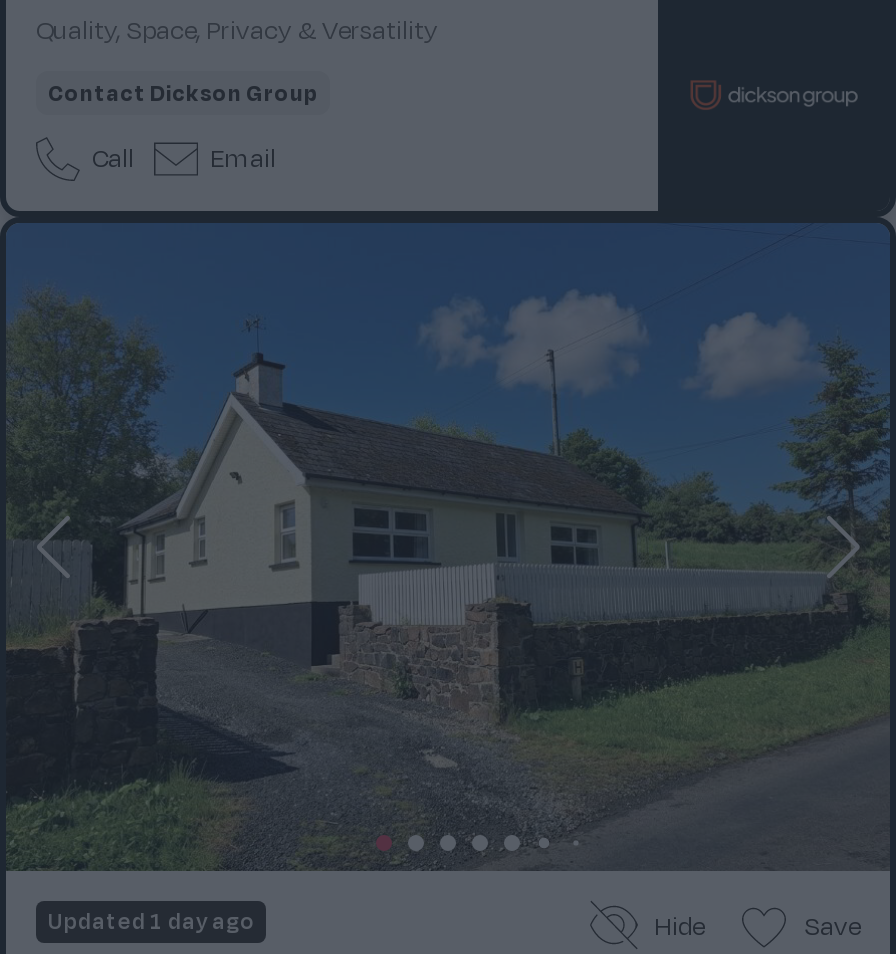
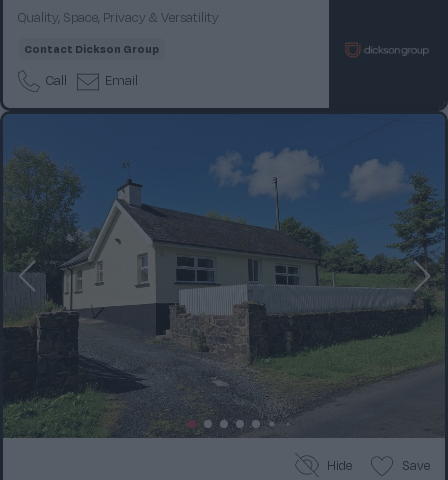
- Updated 1 day ago
